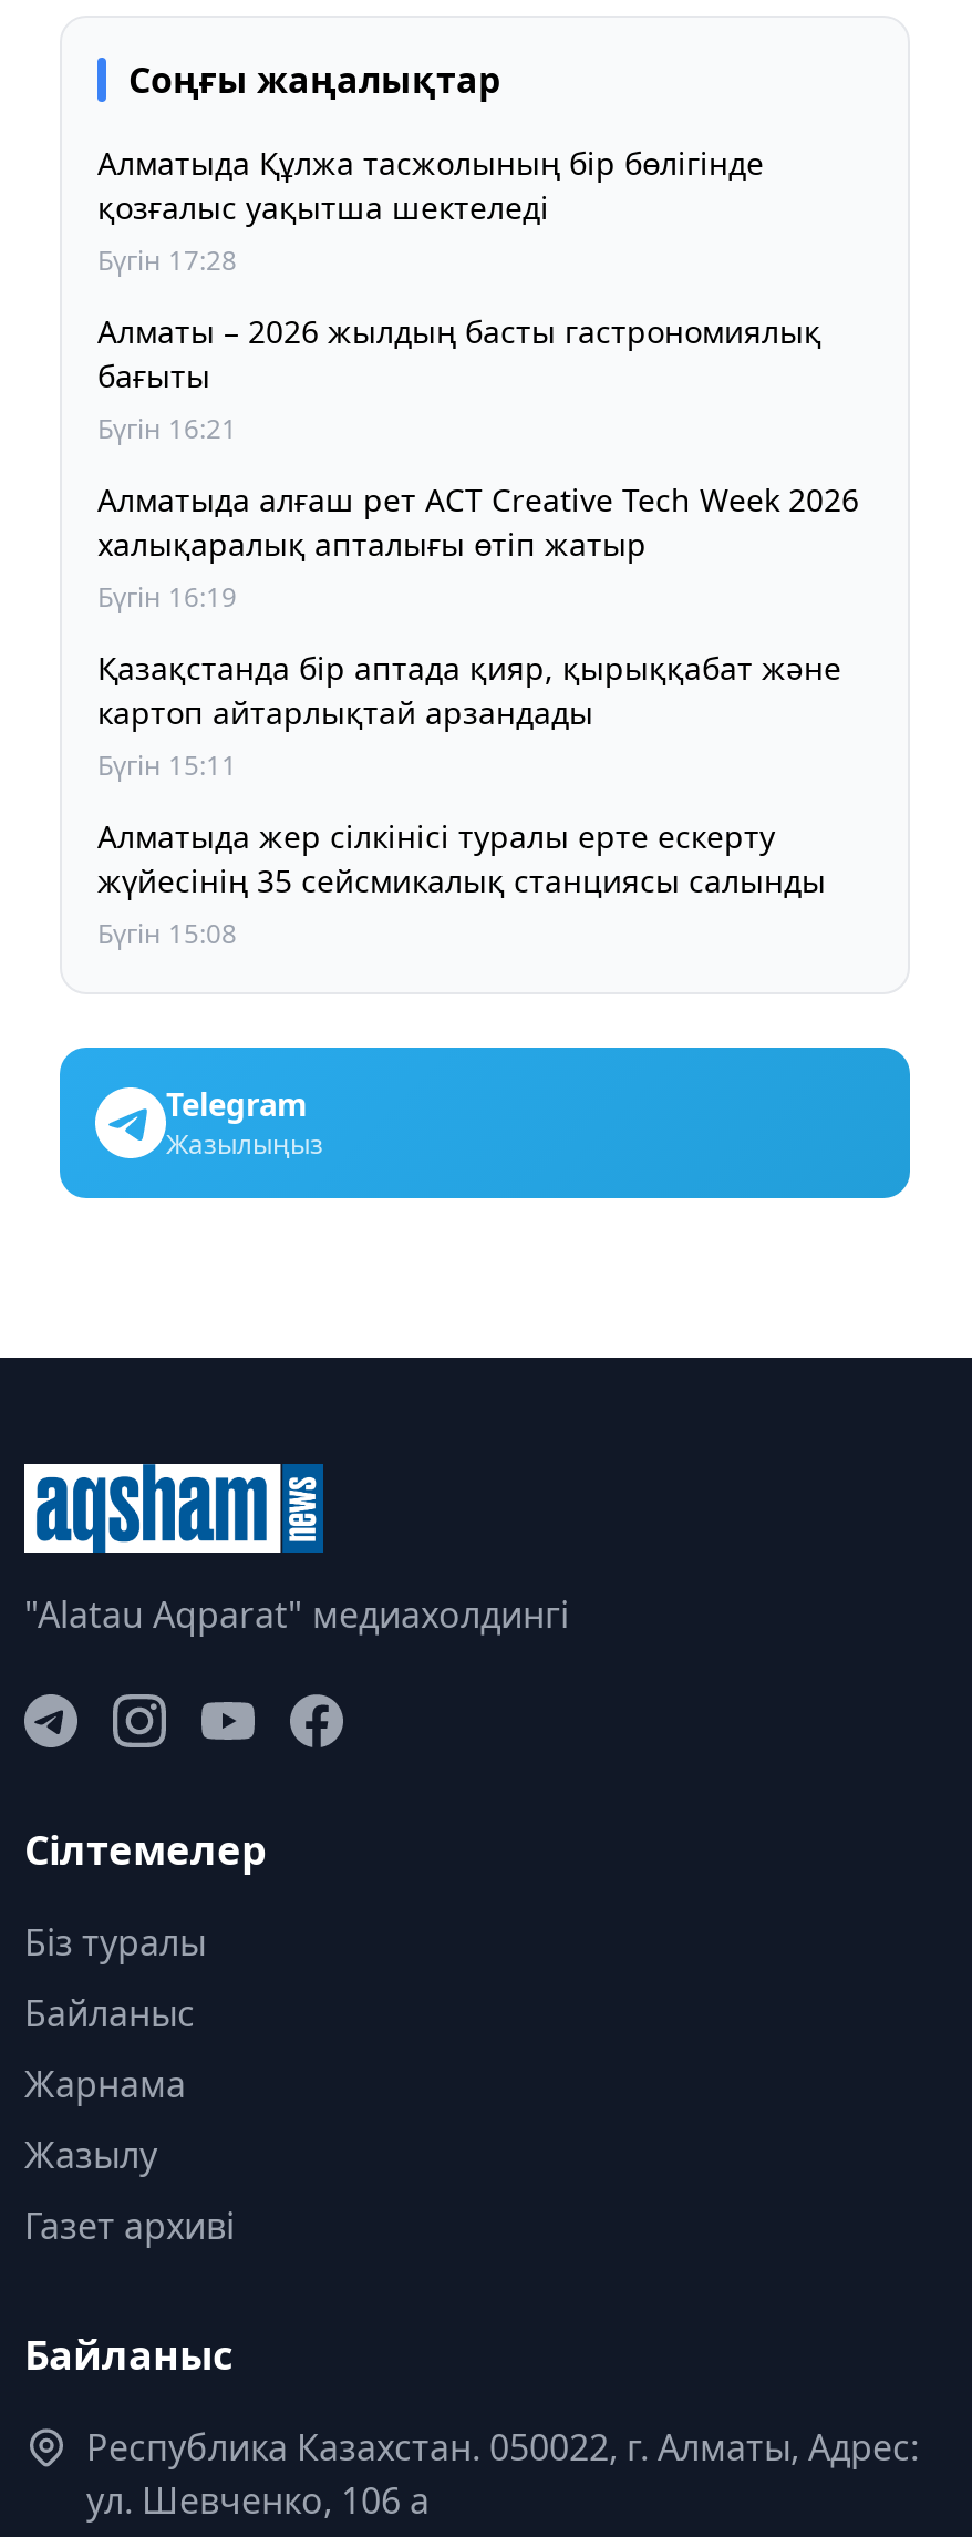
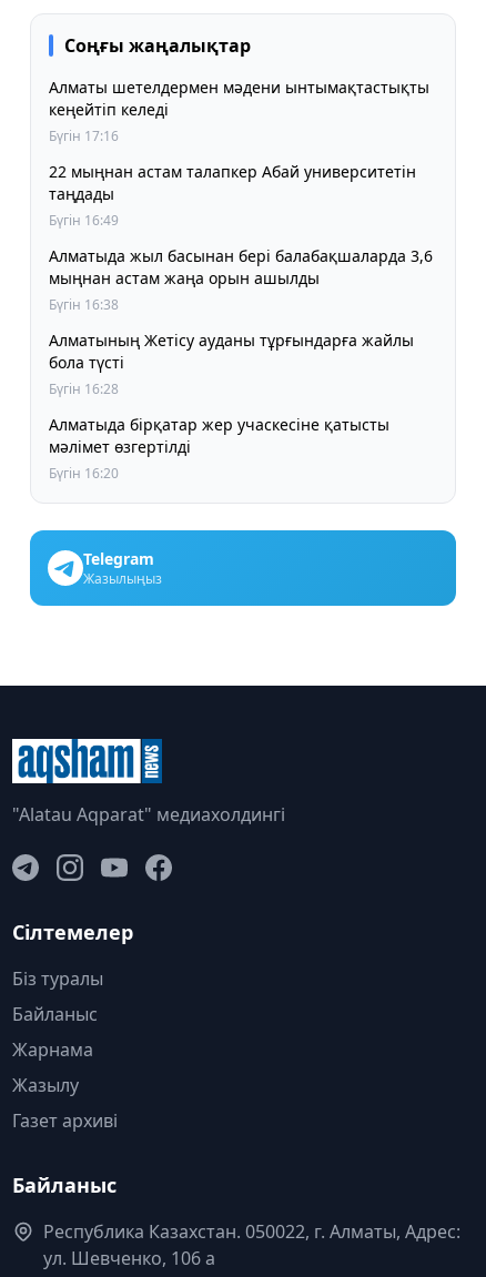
- Алматыда Құлжа тасжолының бір бөлігінде
- қозғалыс уақытша шектеледі
- Бүгін 17:28
+ Алматы шетелдермен мәдени ынтымақтастықты
+ кеңейтіп келеді
+ Бүгін 17:16

- Алматы – 2026 жылдың басты гастрономиялық
- бағыты
- Бүгін 16:21
+ 22 мыңнан астам талапкер Абай университетін
+ таңдады
+ Бүгін 16:49

- Алматыда алғаш рет ACT Creative Tech Week 2026
- халықаралық апталығы өтіп жатыр
- Бүгін 16:19
+ Алматыда жыл басынан бері балабақшаларда 3,6
+ мыңнан астам жаңа орын ашылды
+ Бүгін 16:38

- Қазақстанда бір аптада қияр, қырыққабат және
- картоп айтарлықтай арзандады
- Бүгін 15:11
+ Алматының Жетісу ауданы тұрғындарға жайлы
+ бола түсті
+ Бүгін 16:28

- Алматыда жер сілкінісі туралы ерте ескерту
- жүйесінің 35 сейсмикалық станциясы салынды
- Бүгін 15:08
+ Алматыда бірқатар жер учаскесіне қатысты
+ мәлімет өзгертілді
+ Бүгін 16:20
